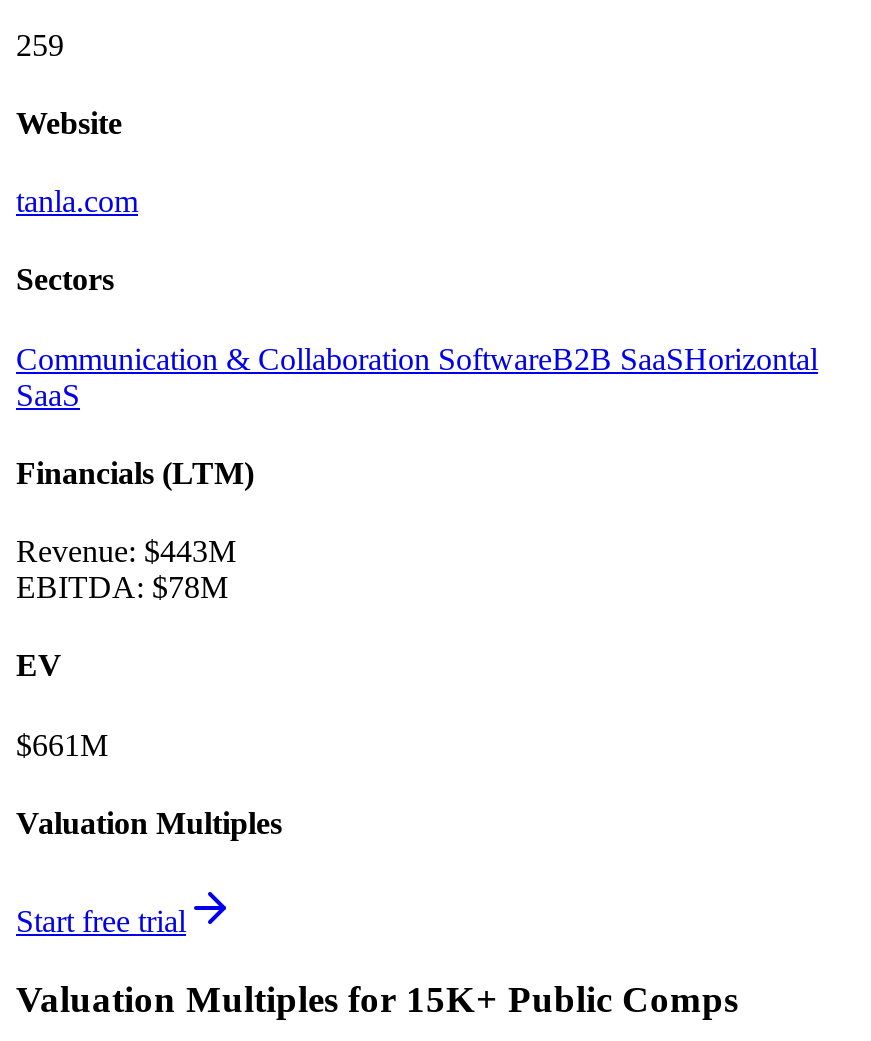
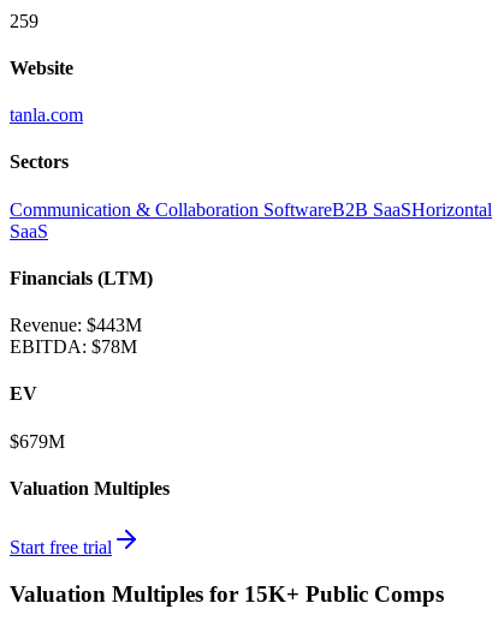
- $661M
+ $679M
